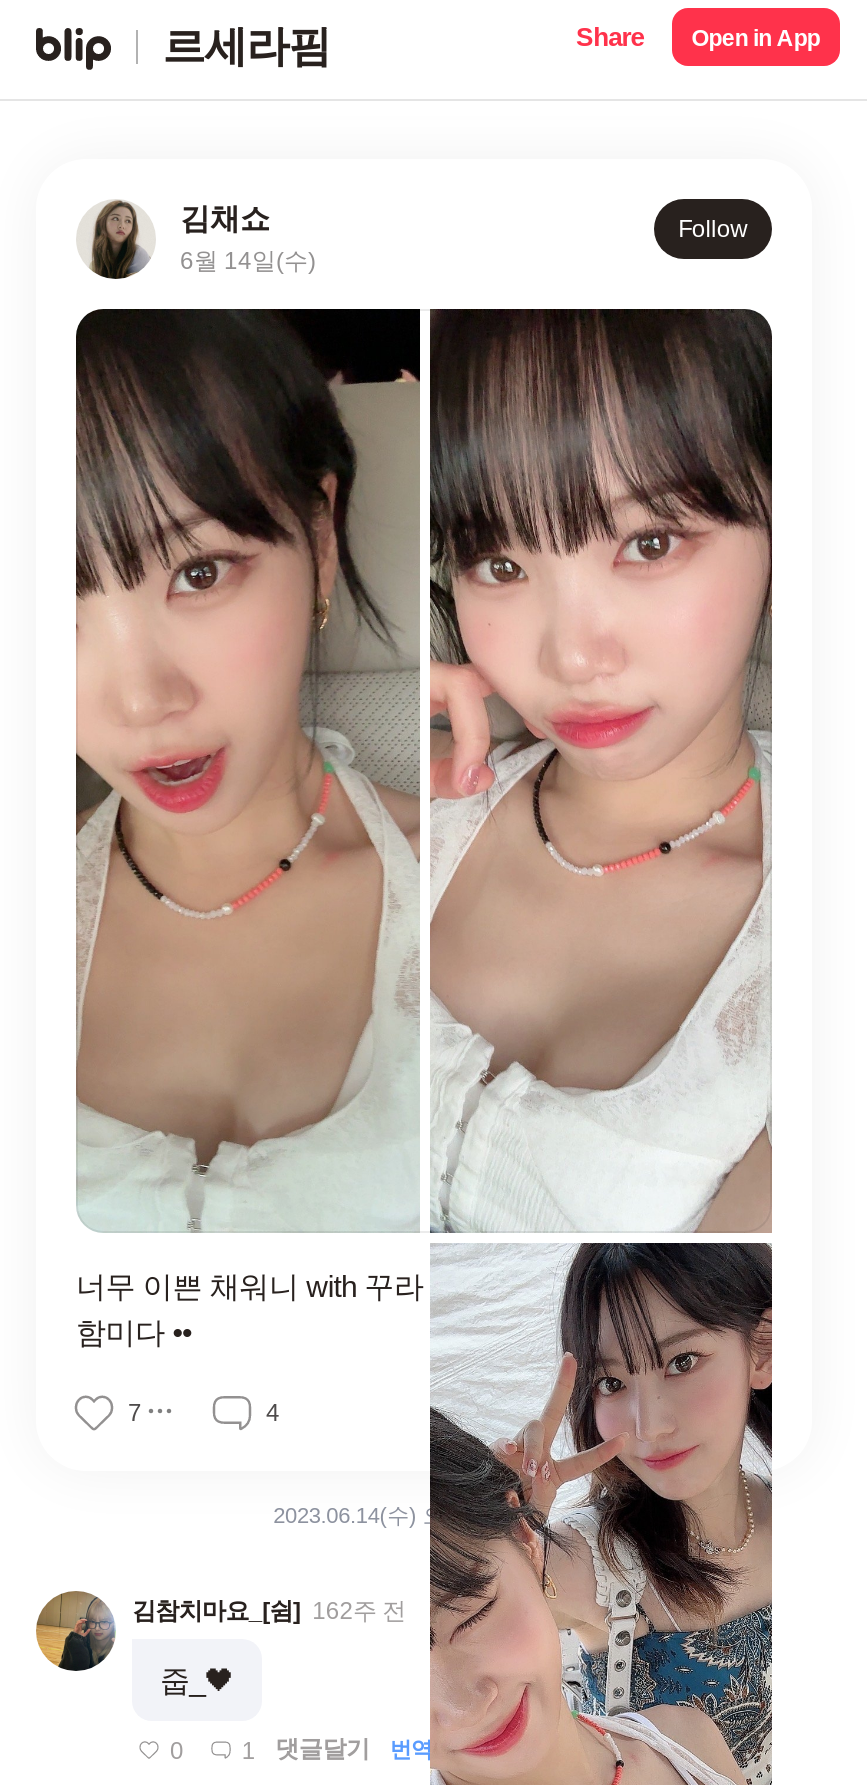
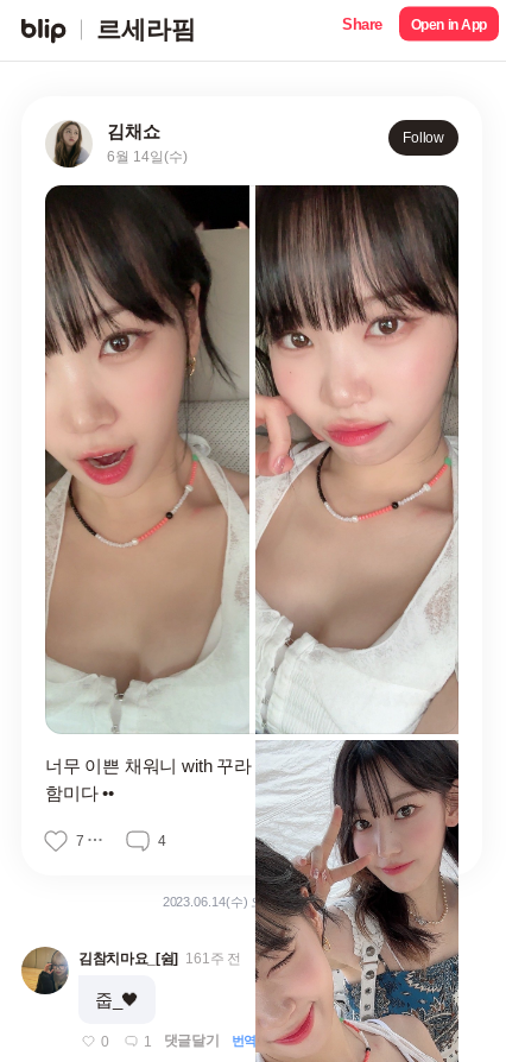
- 김참치마요_[쉼] 162주 전
+ 김참치마요_[쉼] 161주 전
